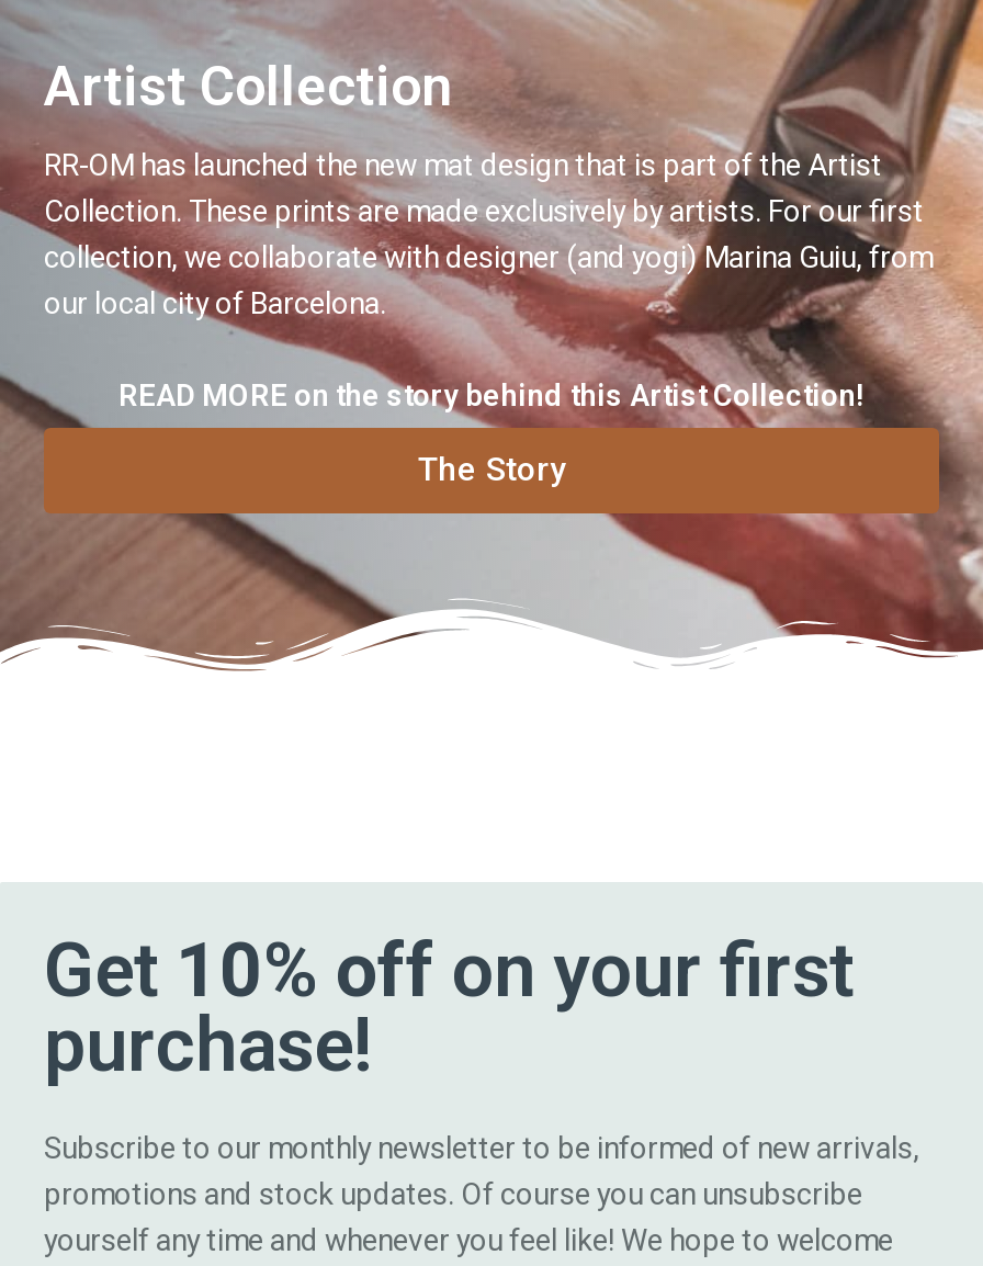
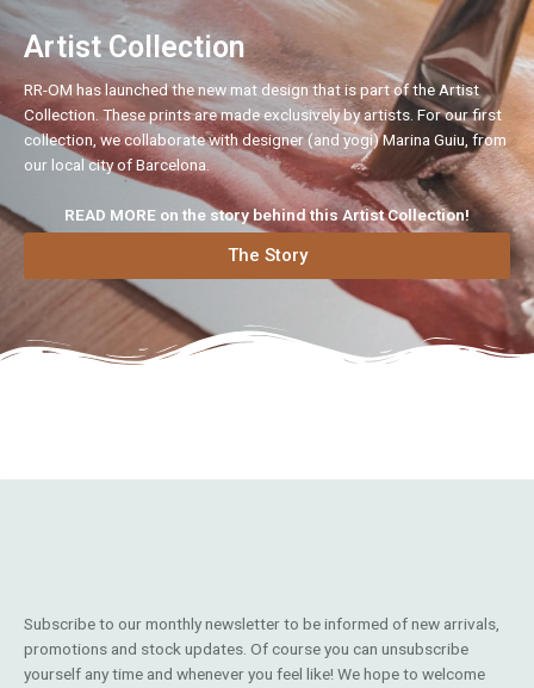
- Get 10% off on your first
- purchase!
